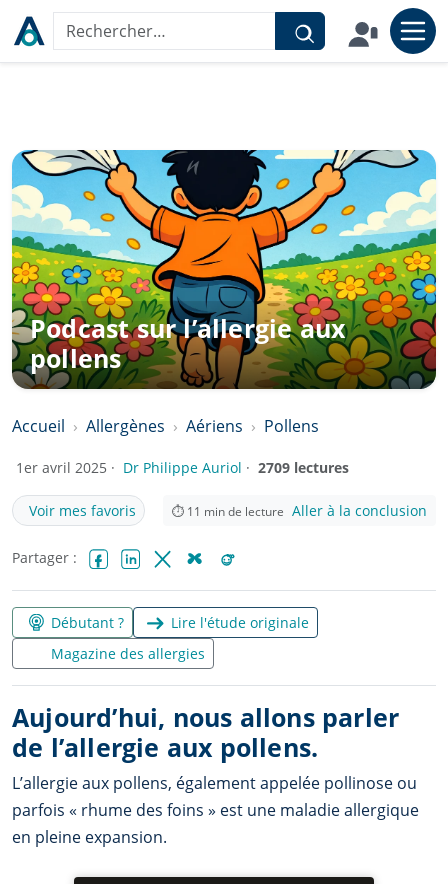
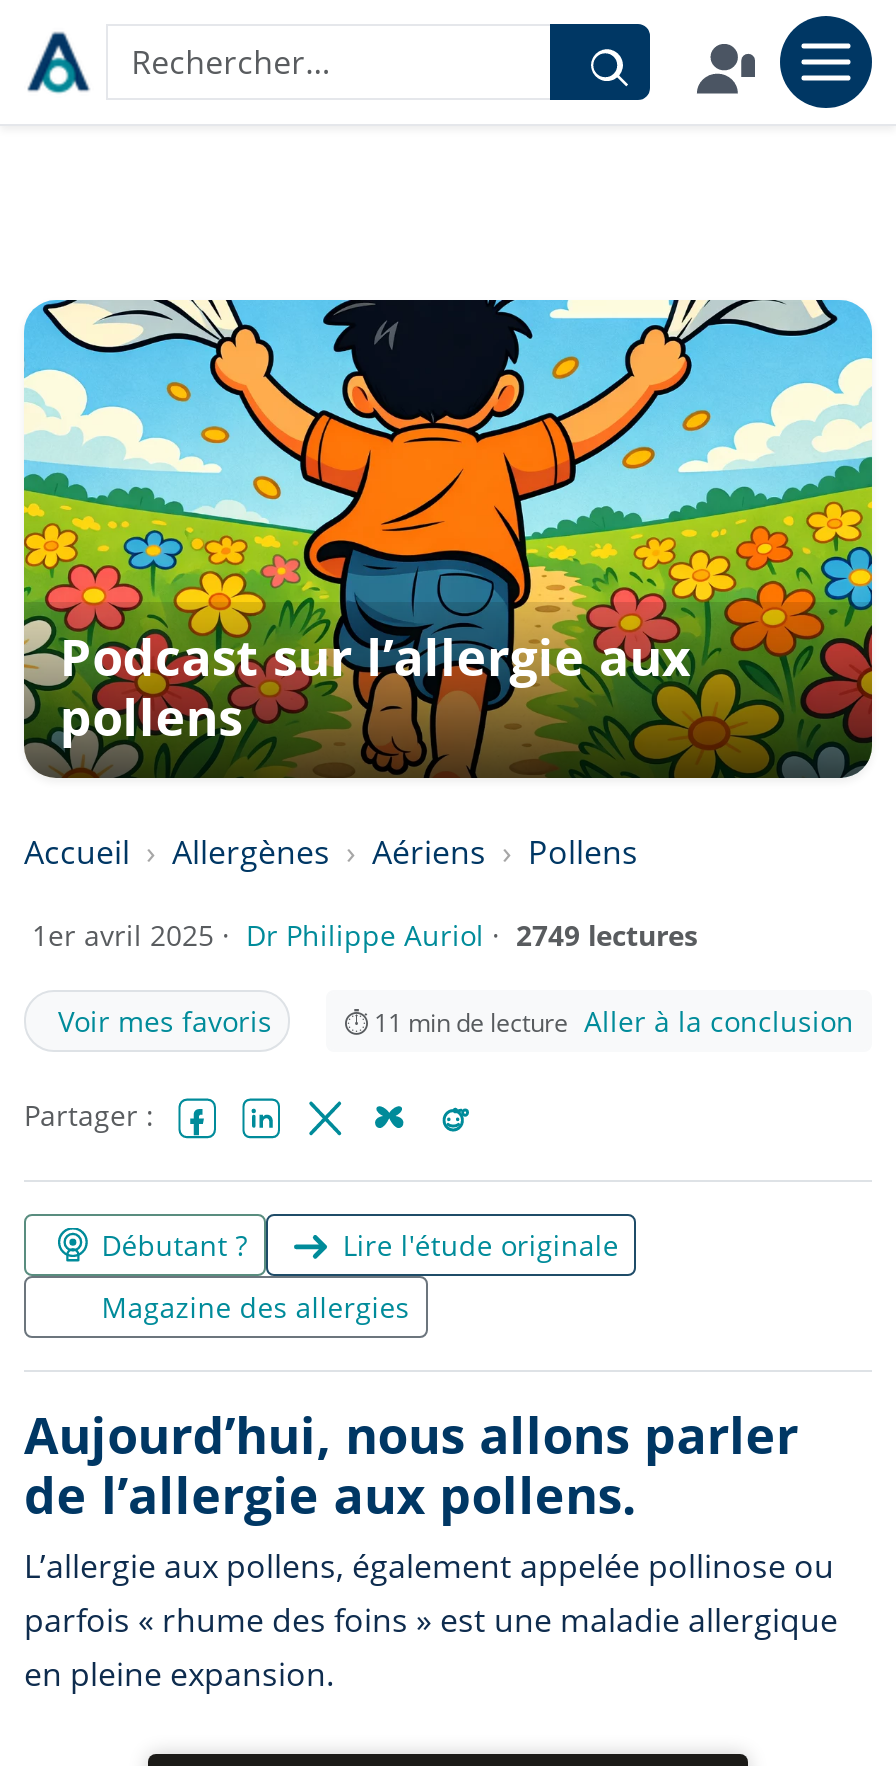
- 1er avril 2025 · Dr Philippe Auriol · 2709 lectures
+ 1er avril 2025 · Dr Philippe Auriol · 2749 lectures
